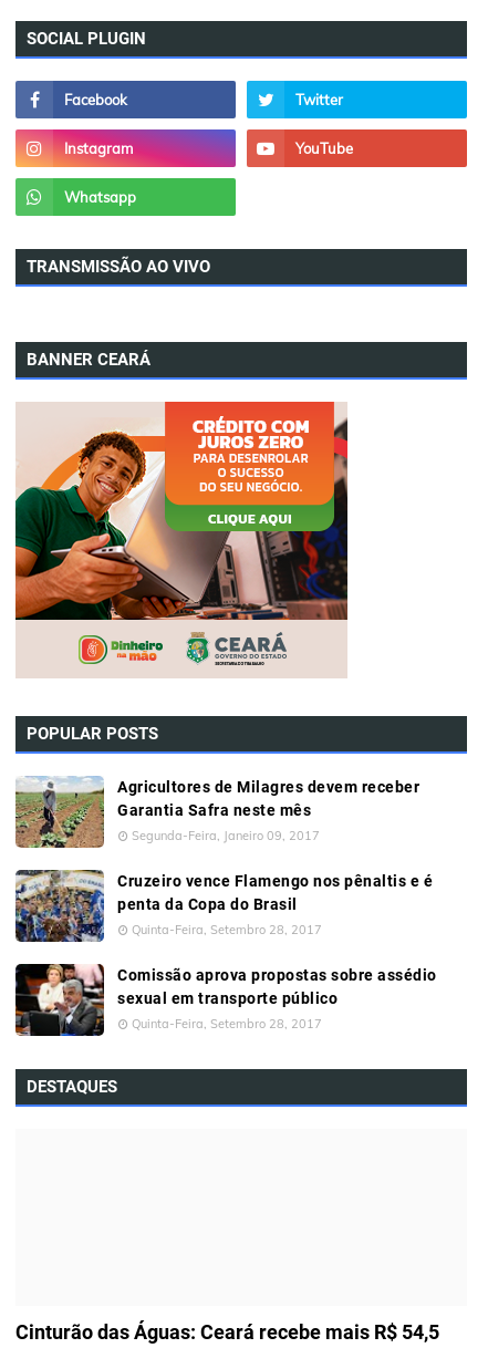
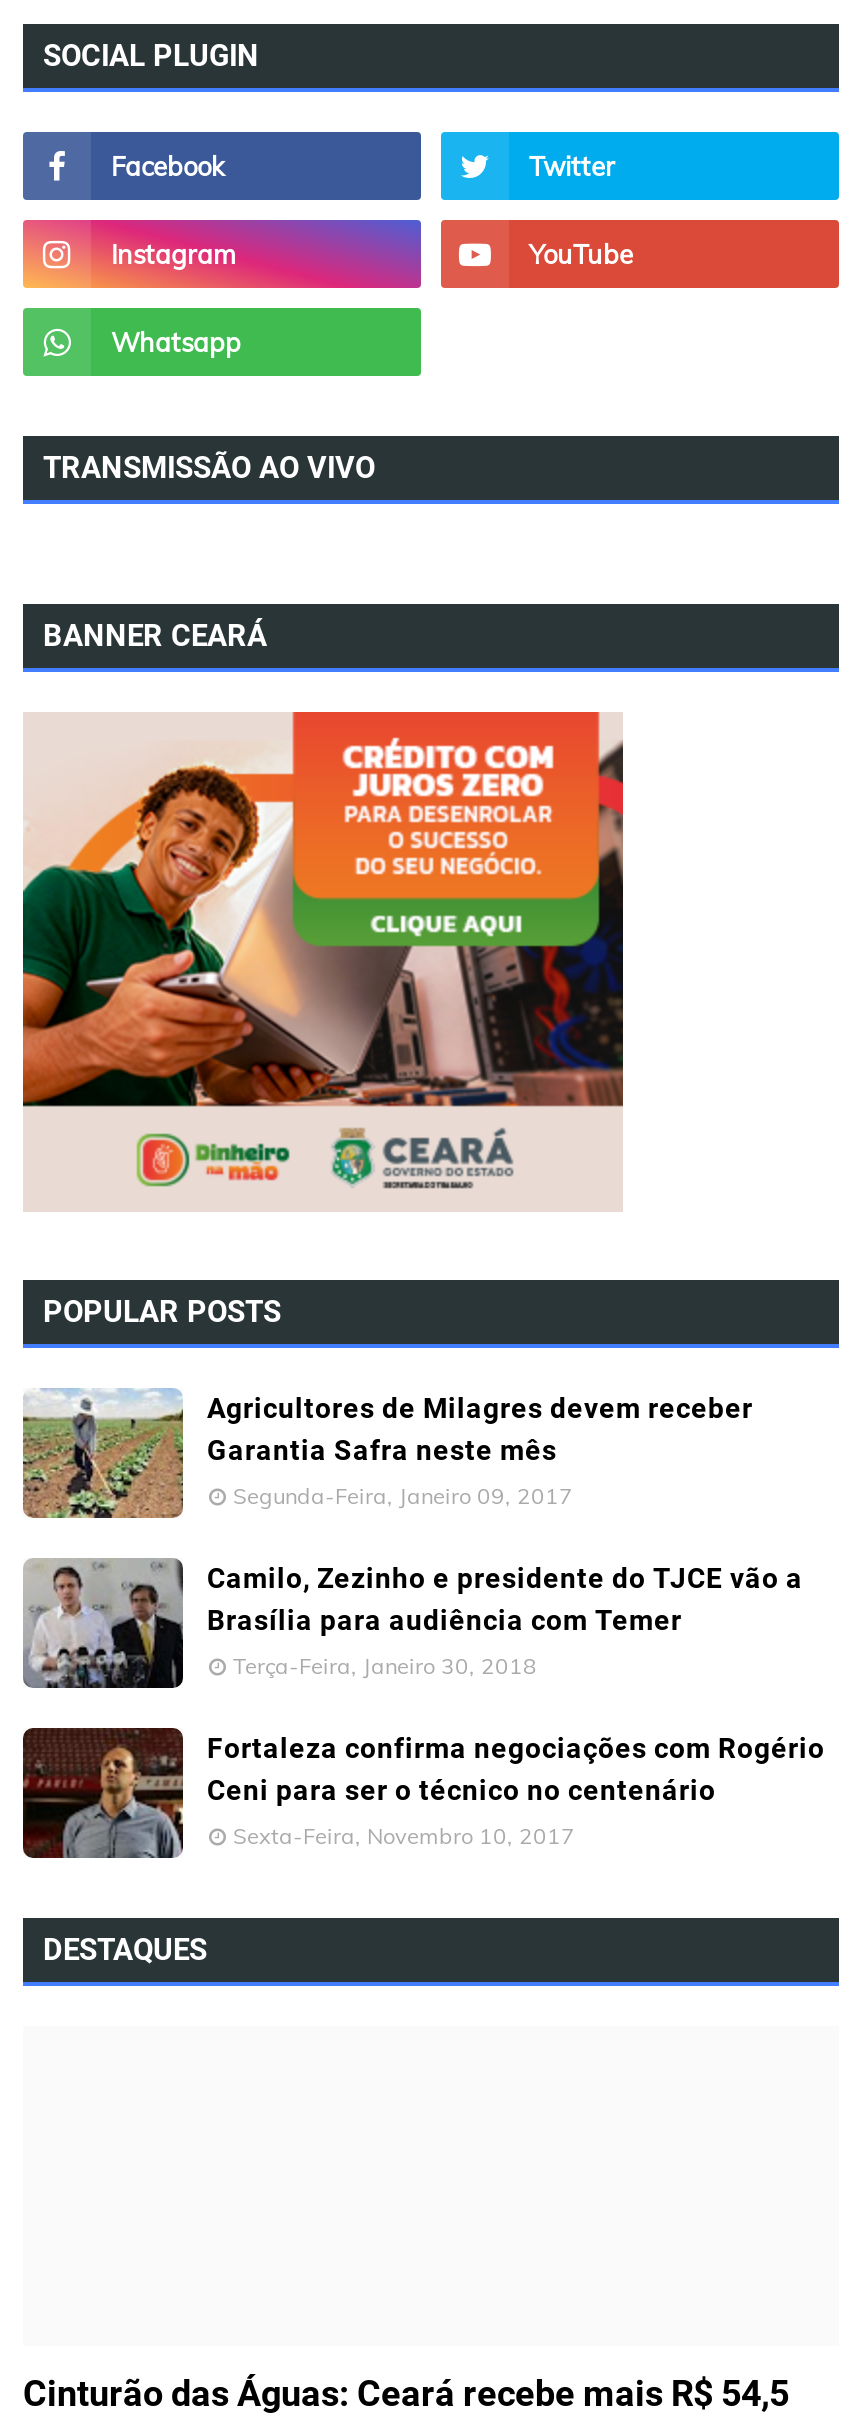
- [image]
- Cruzeiro vence Flamengo nos pênaltis e é
- penta da Copa do Brasil
+ [image]
+ Camilo, Zezinho e presidente do TJCE vão a
+ Brasília para audiência com Temer

- Quinta-Feira, Setembro 28, 2017
+ Terça-Feira, Janeiro 30, 2018

- [image]
- Comissão aprova propostas sobre assédio
- sexual em transporte público
+ [image]
+ Fortaleza confirma negociações com Rogério
+ Ceni para ser o técnico no centenário

- Quinta-Feira, Setembro 28, 2017
+ Sexta-Feira, Novembro 10, 2017
